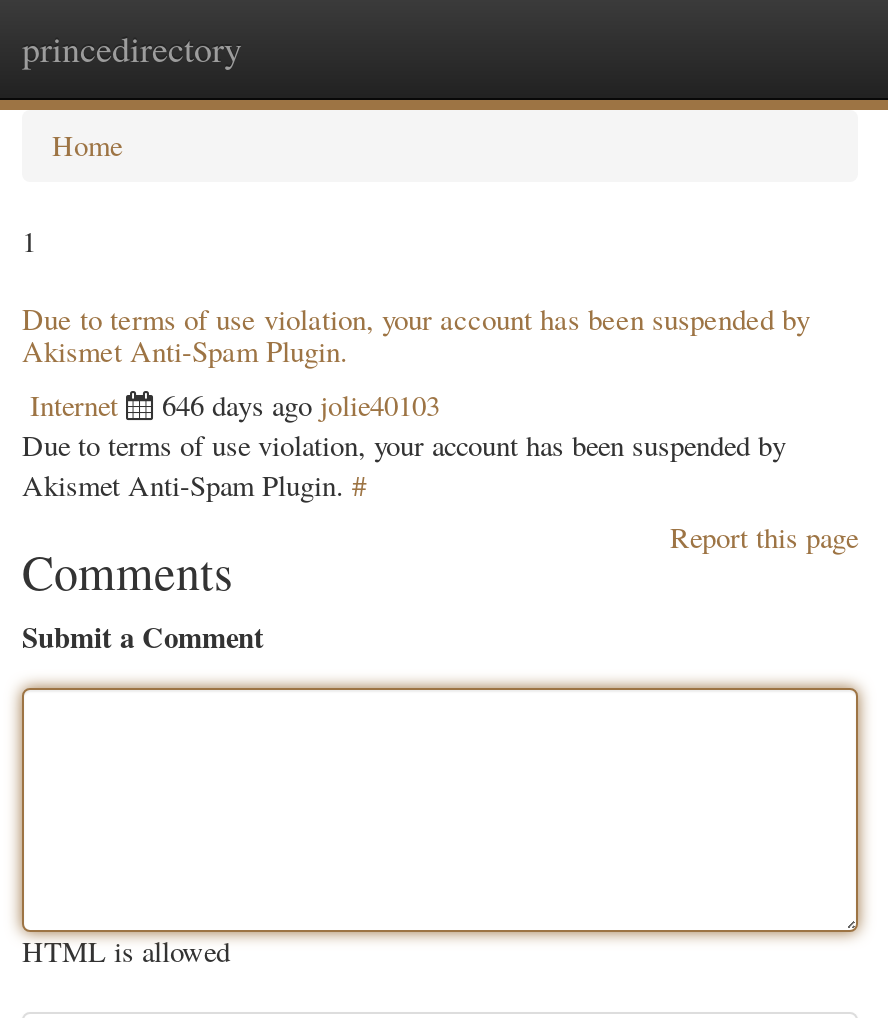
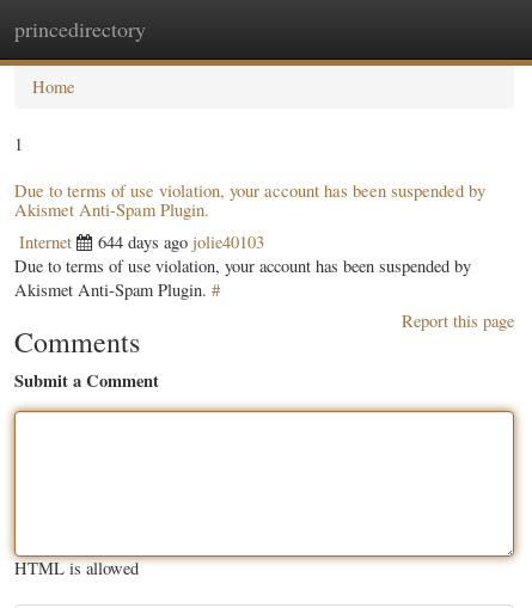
- 646 days ago jolie40103
+ 644 days ago jolie40103
